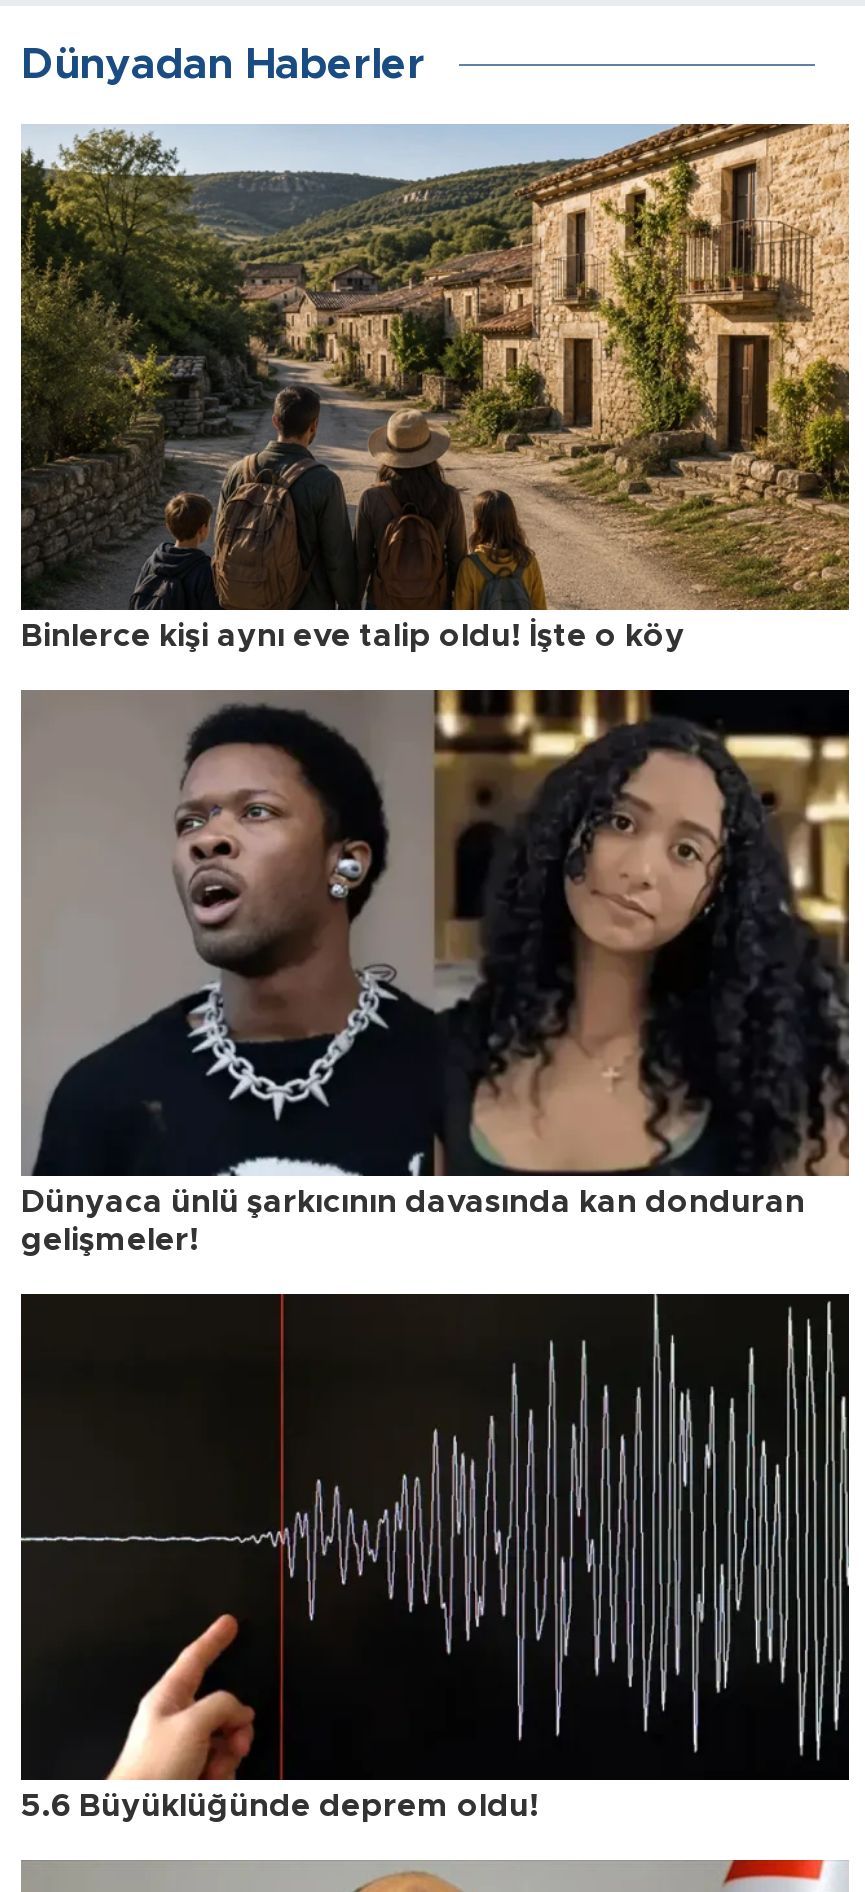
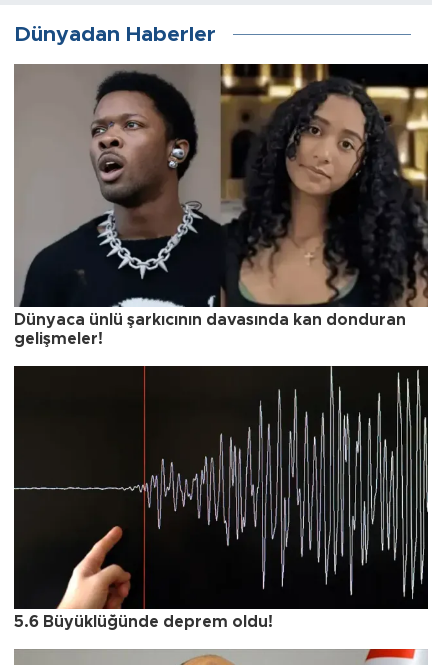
- [image]
- Binlerce kişi aynı eve talip oldu! İşte o köy
